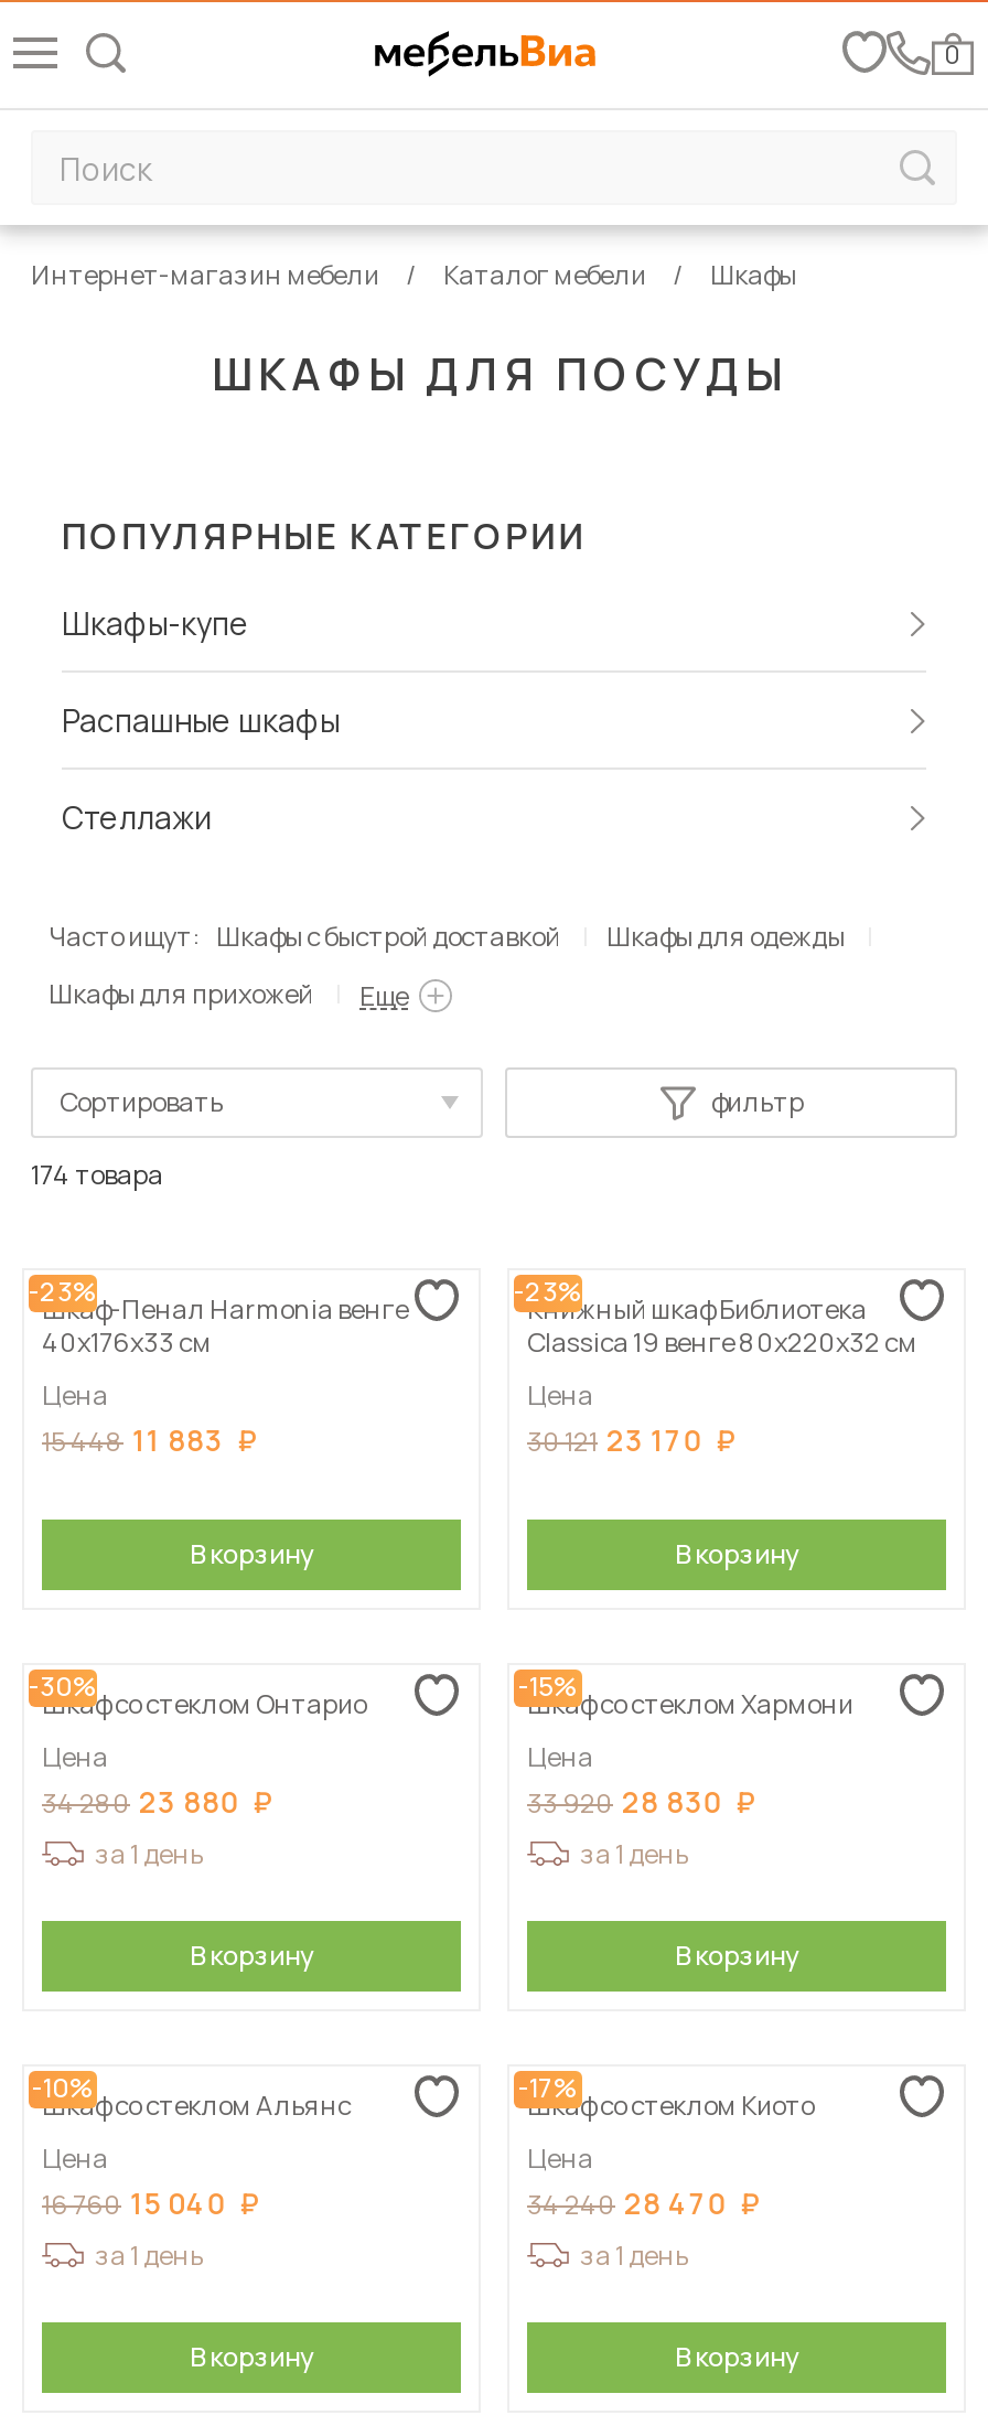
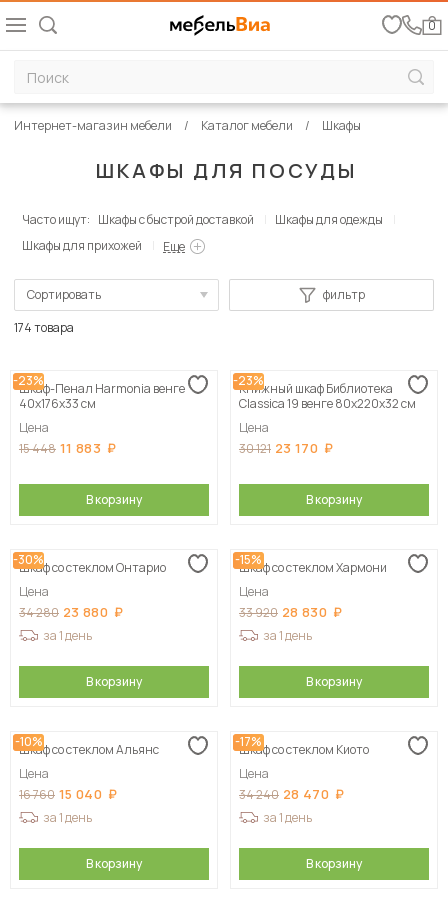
- ПОПУЛЯРНЫЕ КАТЕГОРИИ
- Шкафы-купе
- Распашные шкафы
- Стеллажи
